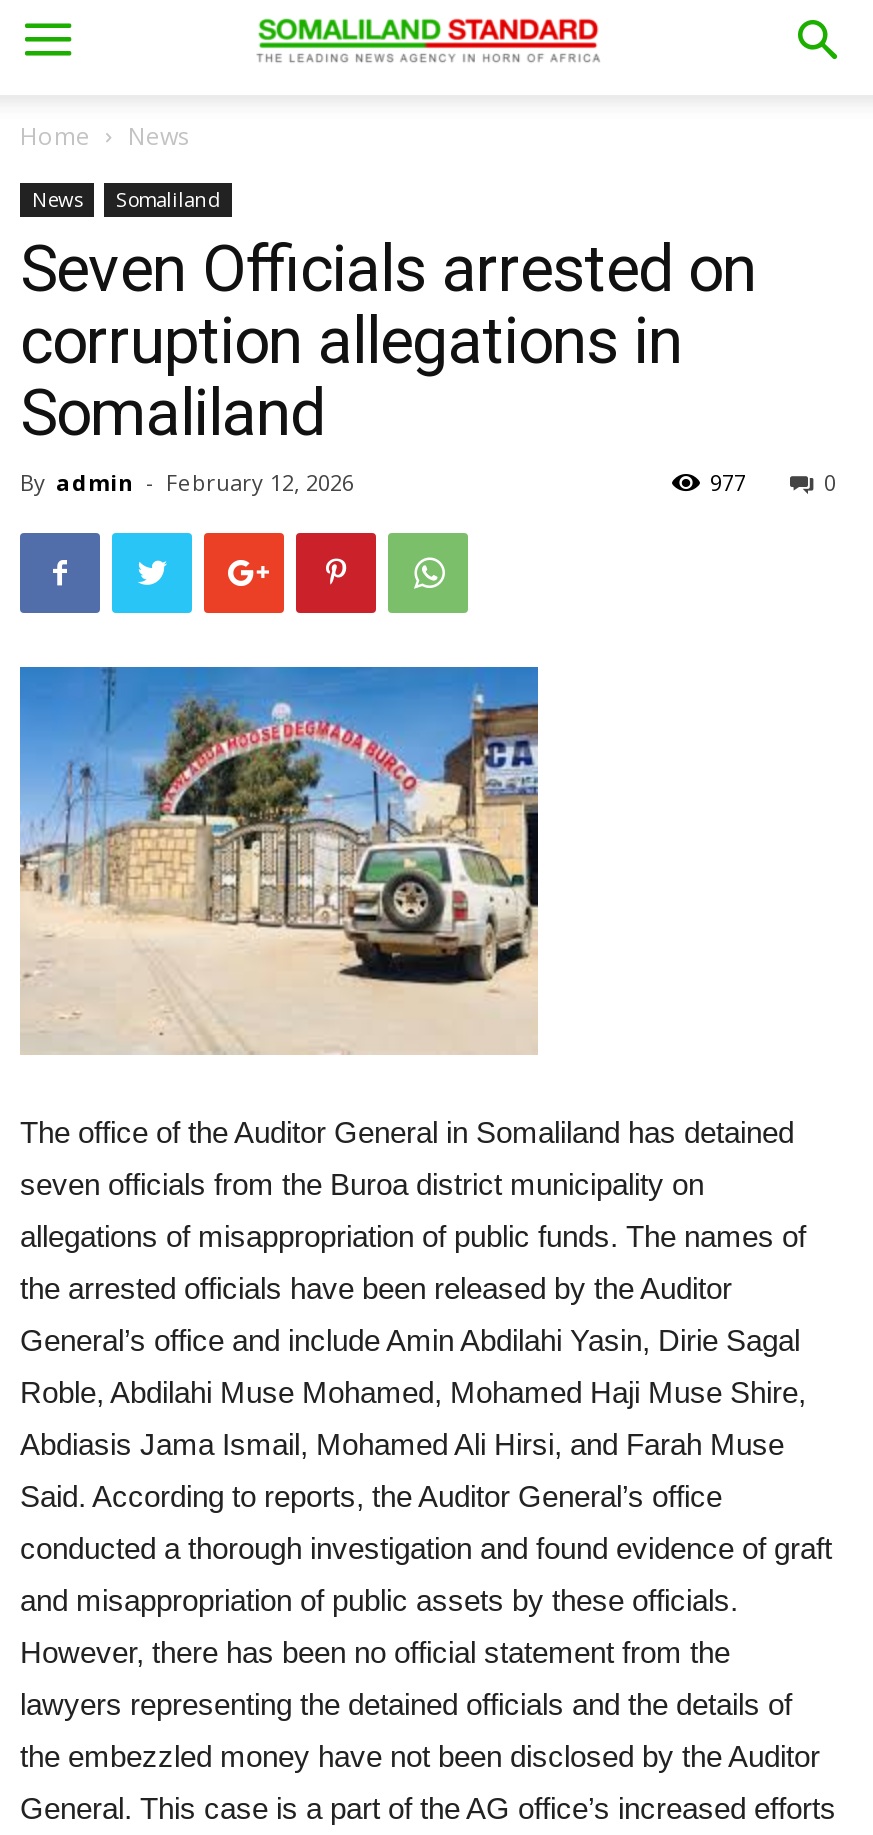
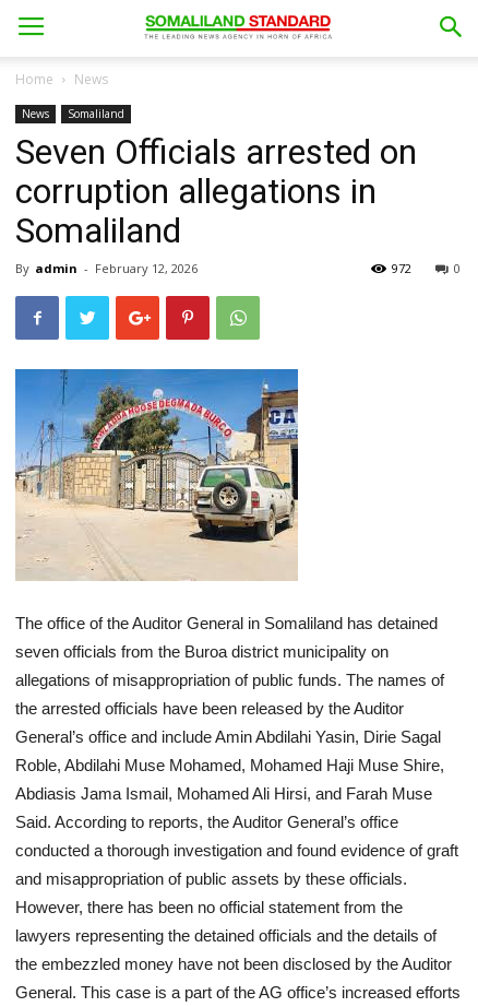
- 977
+ 972
